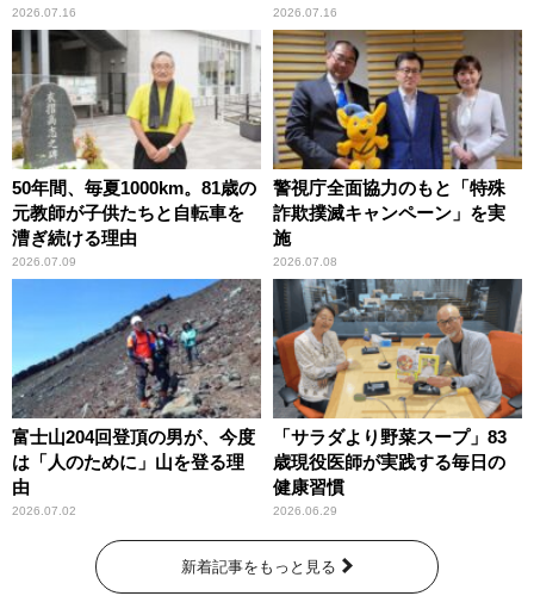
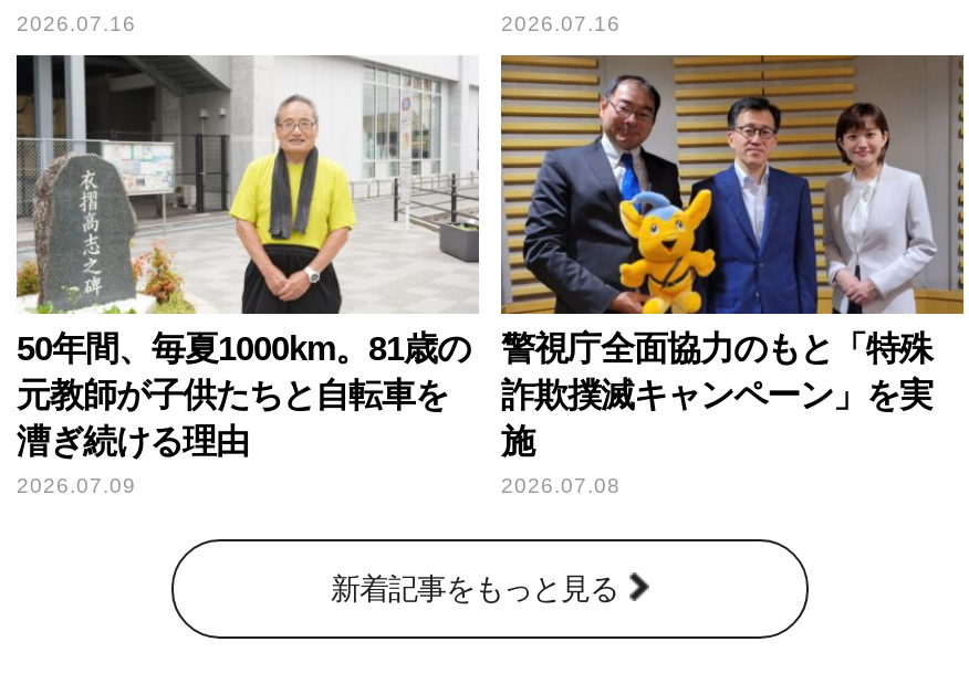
- [image]
- 富士山204回登頂の男が、今度
- は「人のために」山を登る理
- 由
- 2026.07.02

- [image]
- 「サラダより野菜スープ」83
- 歳現役医師が実践する毎日の
- 健康習慣
- 2026.06.29
